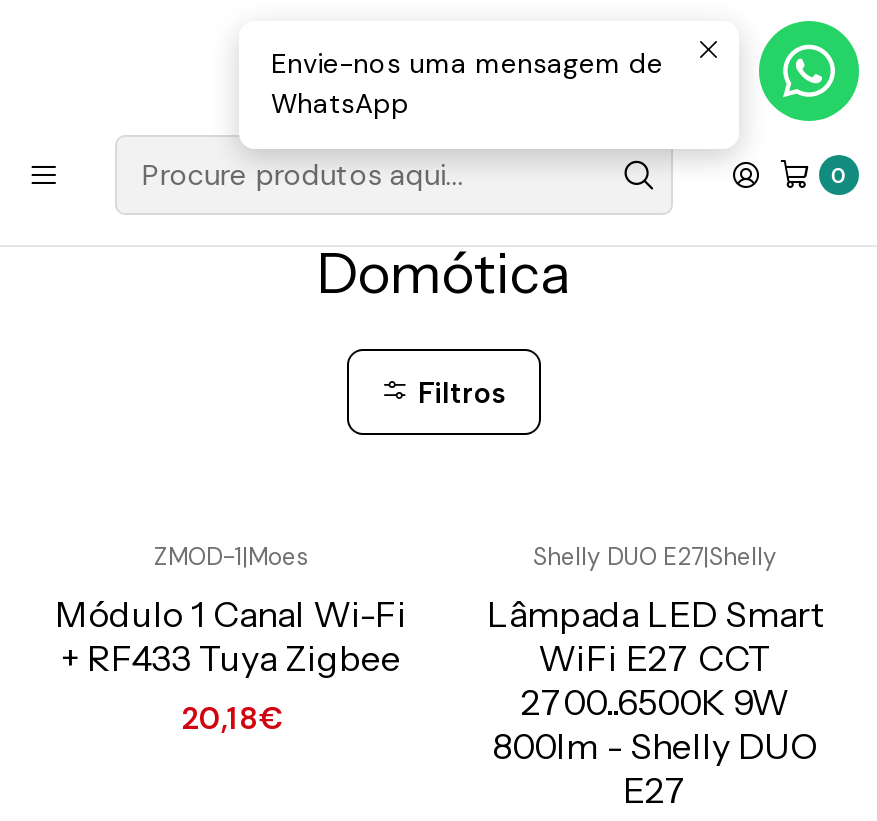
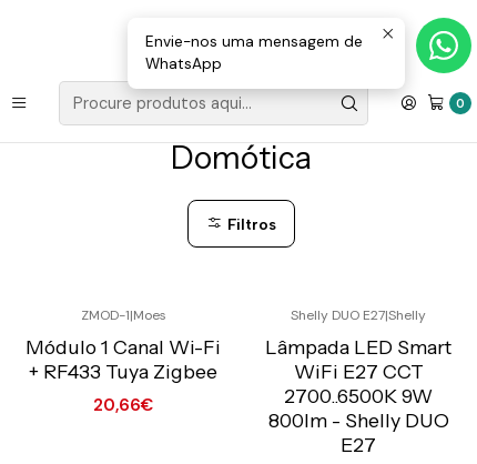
- 20,18€
+ 20,66€
